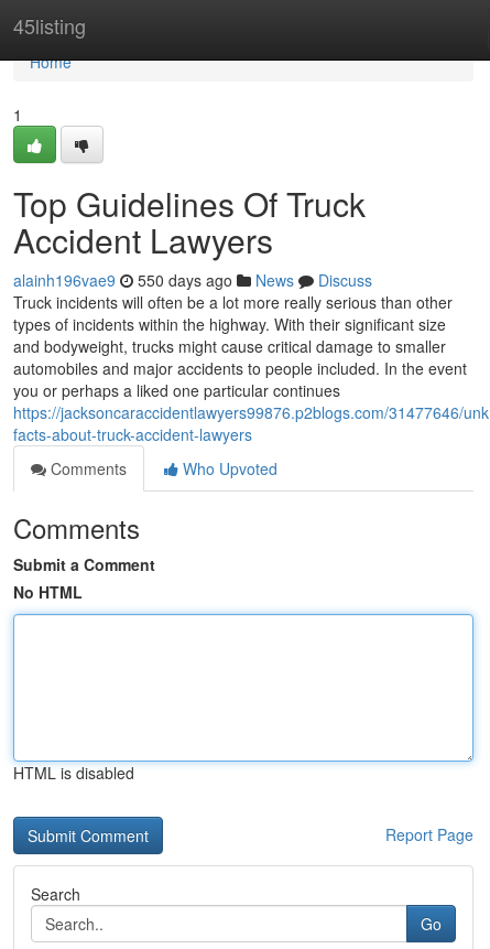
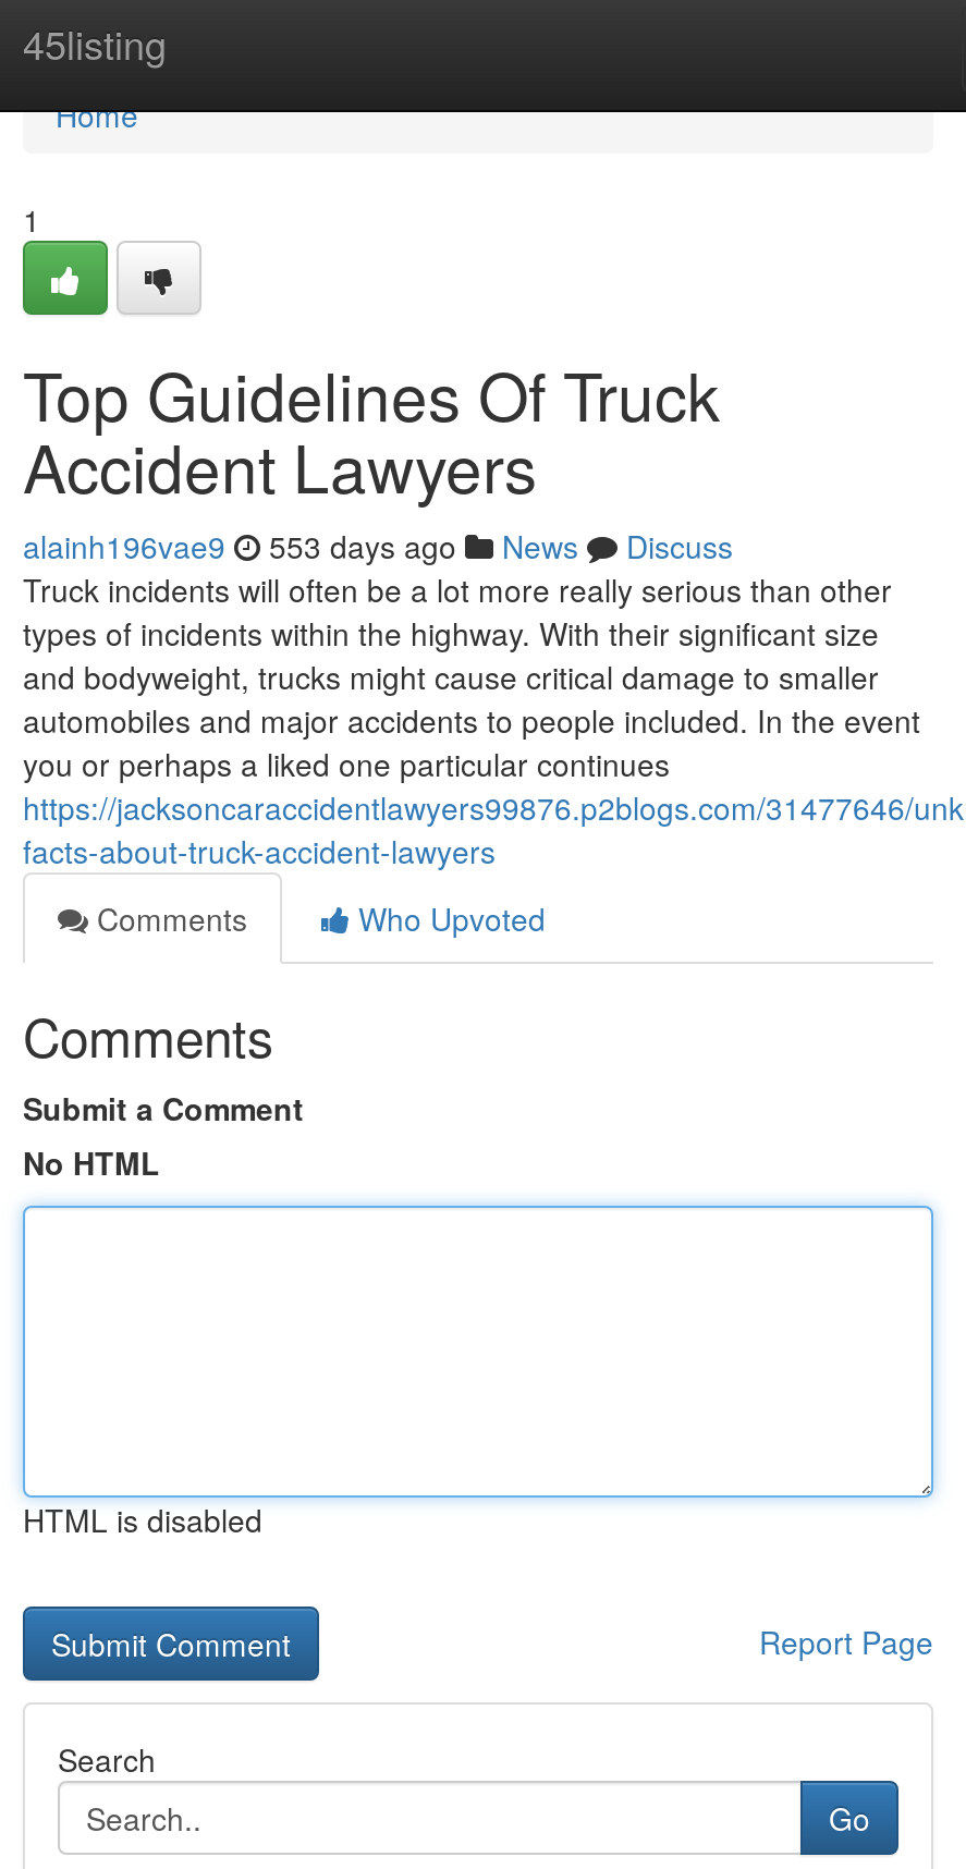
- alainh196vae9 550 days ago News Discuss
+ alainh196vae9 553 days ago News Discuss
